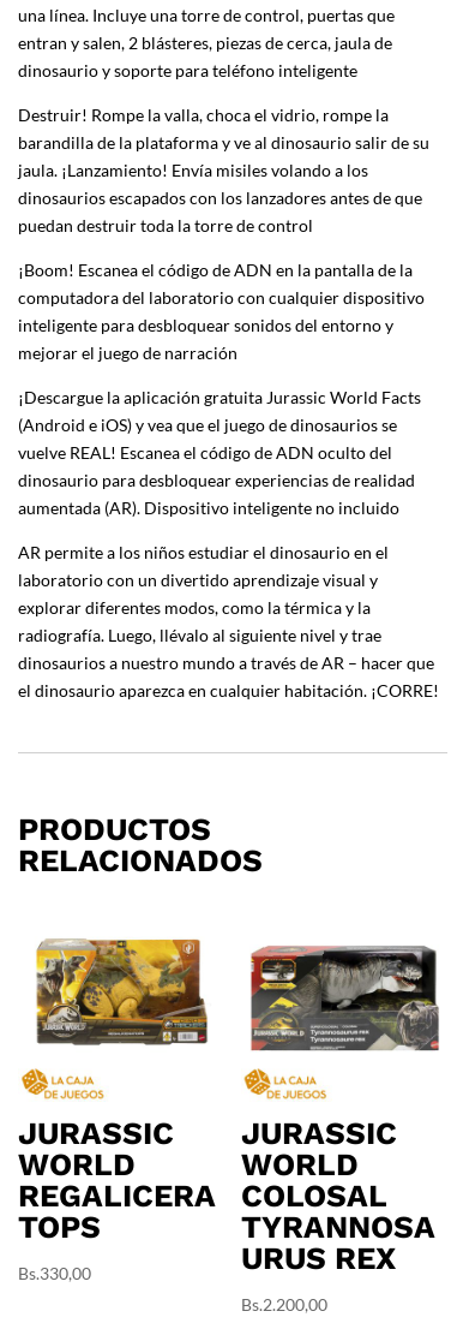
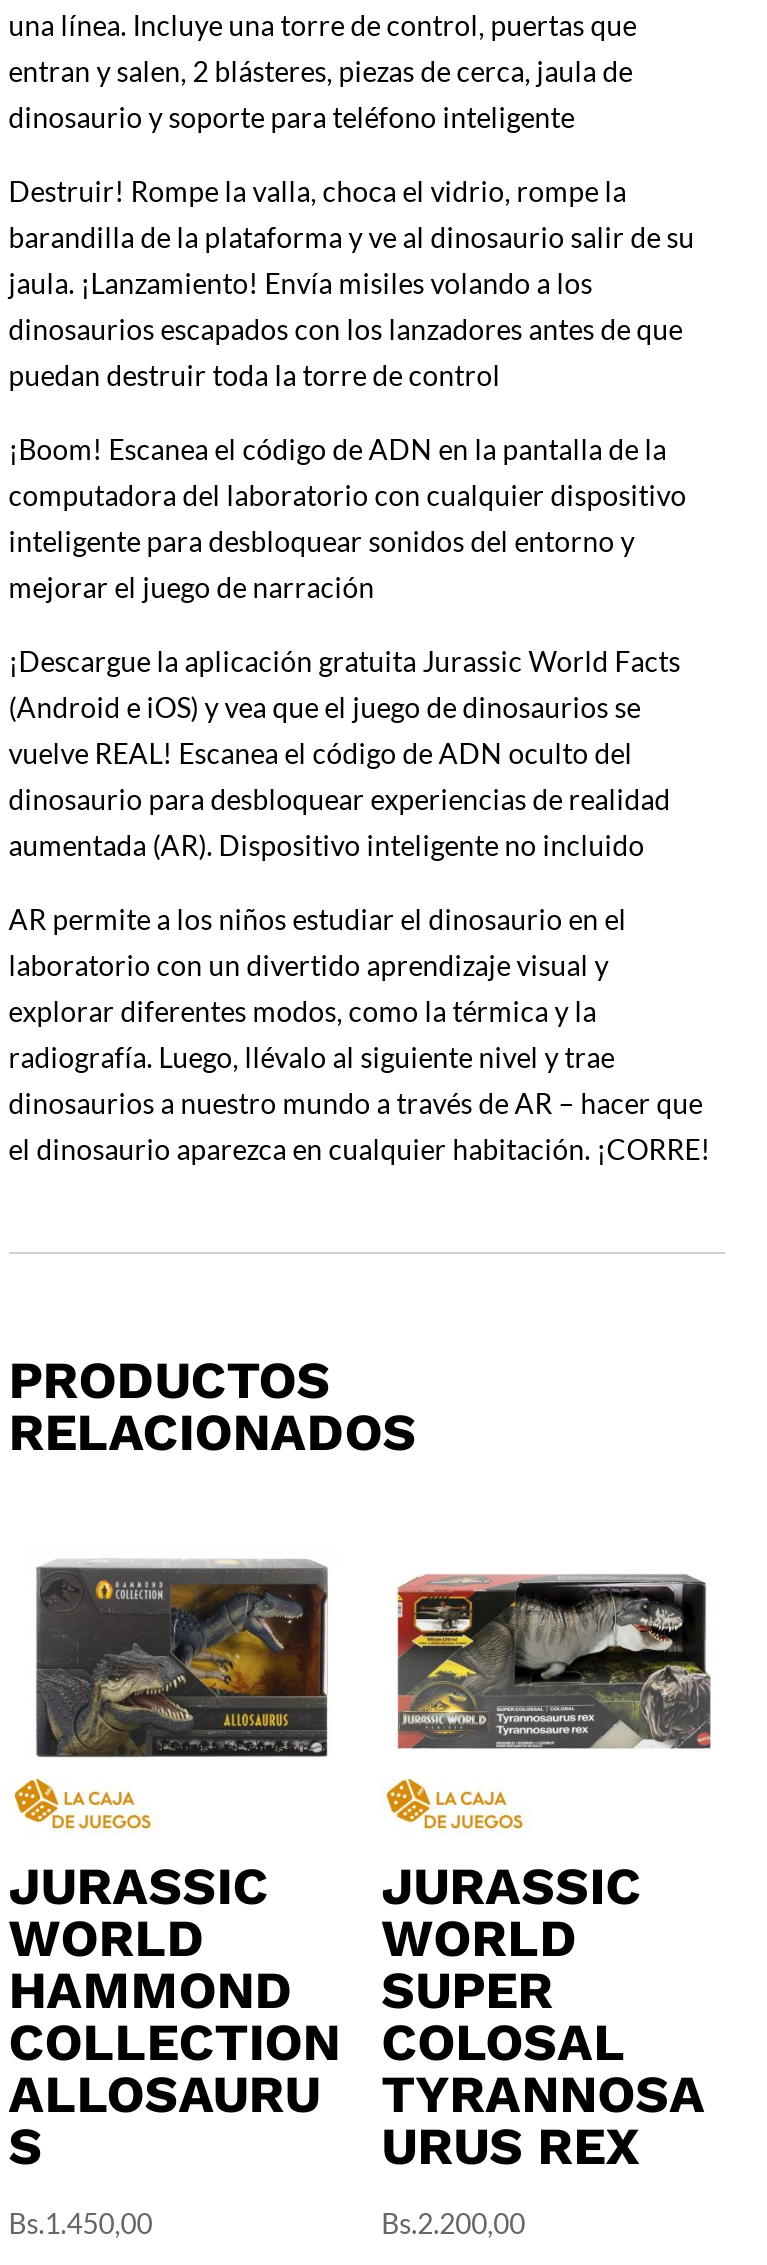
- [image]
+ [image]

- REGALICERA
- TOPS
+ HAMMOND
+ COLLECTION
+ ALLOSAURU
+ S

+ SUPER

- Bs.330,00
+ Bs.1.450,00
